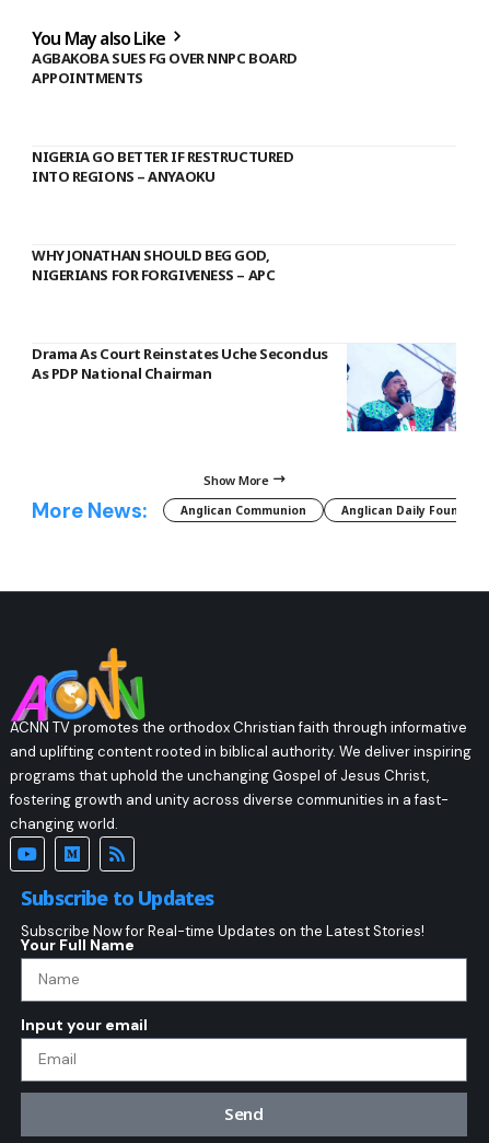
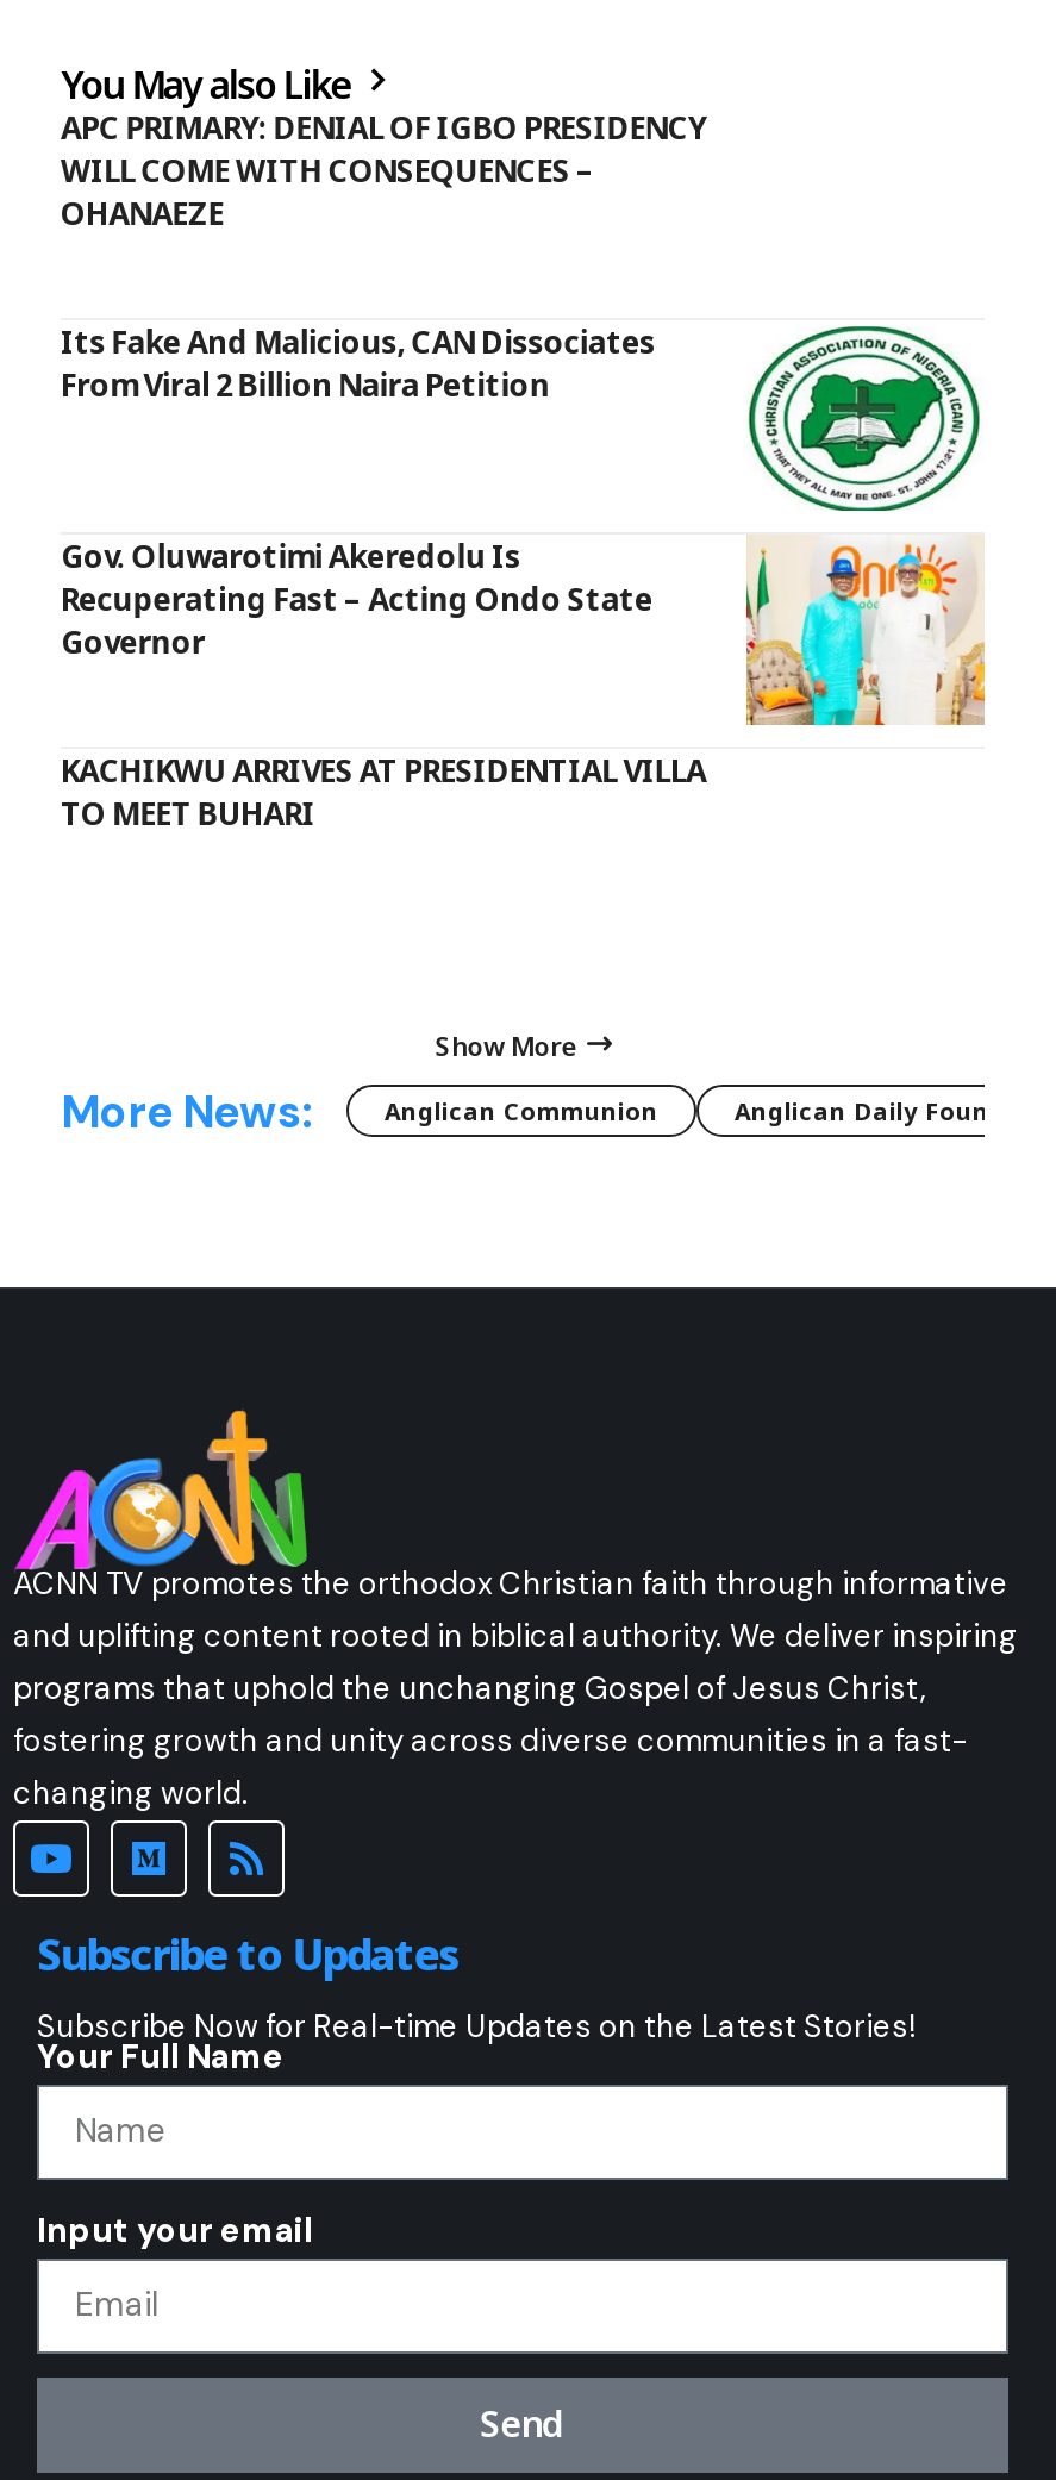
- AGBAKOBA SUES FG OVER NNPC BOARD
- APPOINTMENTS
+ APC PRIMARY: DENIAL OF IGBO PRESIDENCY
+ WILL COME WITH CONSEQUENCES –
+ OHANAEZE

+ [image]

+ [image]

- NIGERIA GO BETTER IF RESTRUCTURED
- INTO REGIONS – ANYAOKU
+ Its Fake And Malicious, CAN Dissociates
+ From Viral 2 Billion Naira Petition

- WHY JONATHAN SHOULD BEG GOD,
- NIGERIANS FOR FORGIVENESS – APC
+ Gov. Oluwarotimi Akeredolu Is
+ Recuperating Fast – Acting Ondo State
+ Governor

- Drama As Court Reinstates Uche Secondus
- As PDP National Chairman
+ KACHIKWU ARRIVES AT PRESIDENTIAL VILLA
+ TO MEET BUHARI

- [image]
